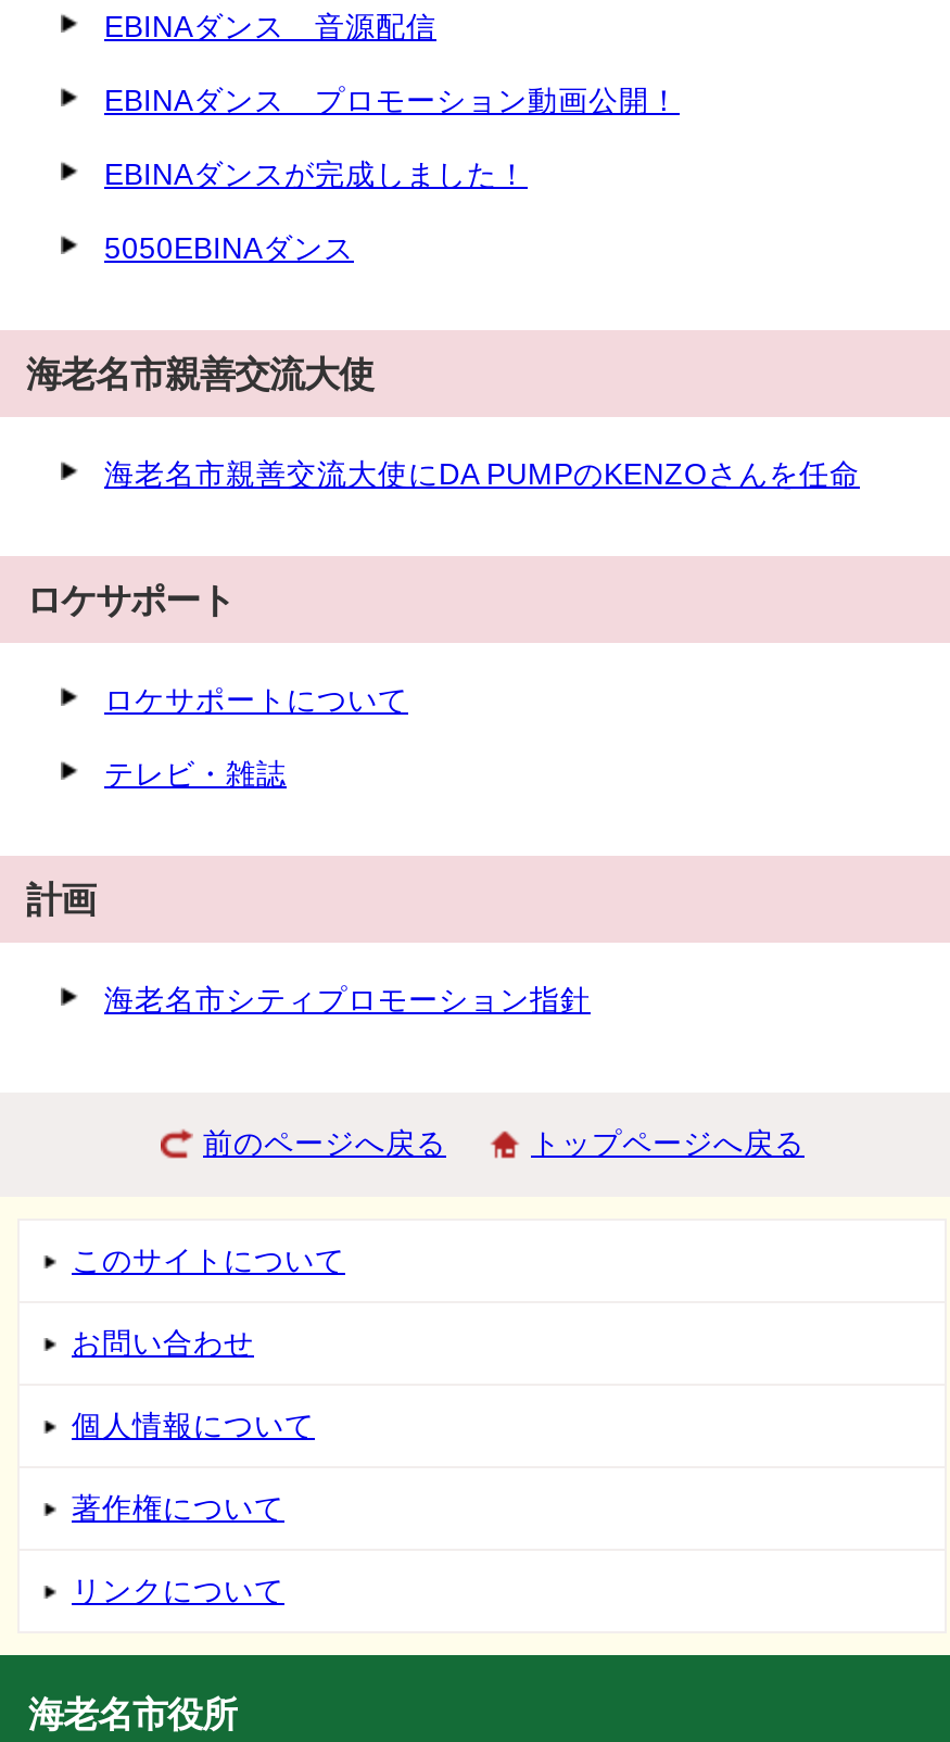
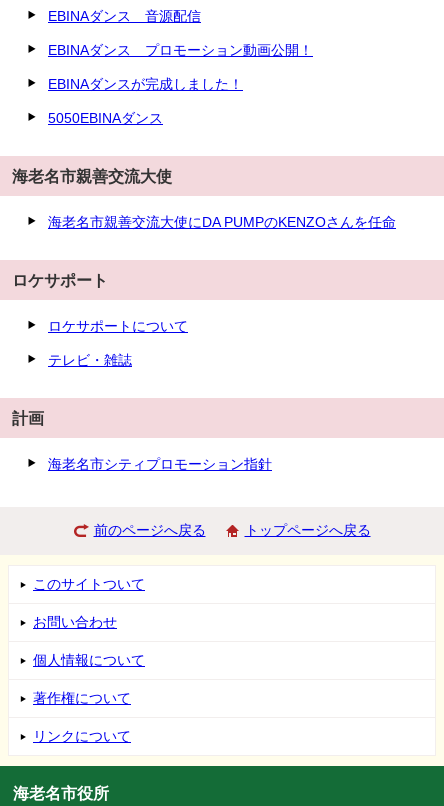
- このサイトについて
+ このサイトついて
